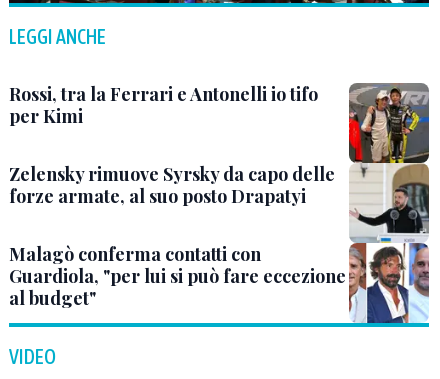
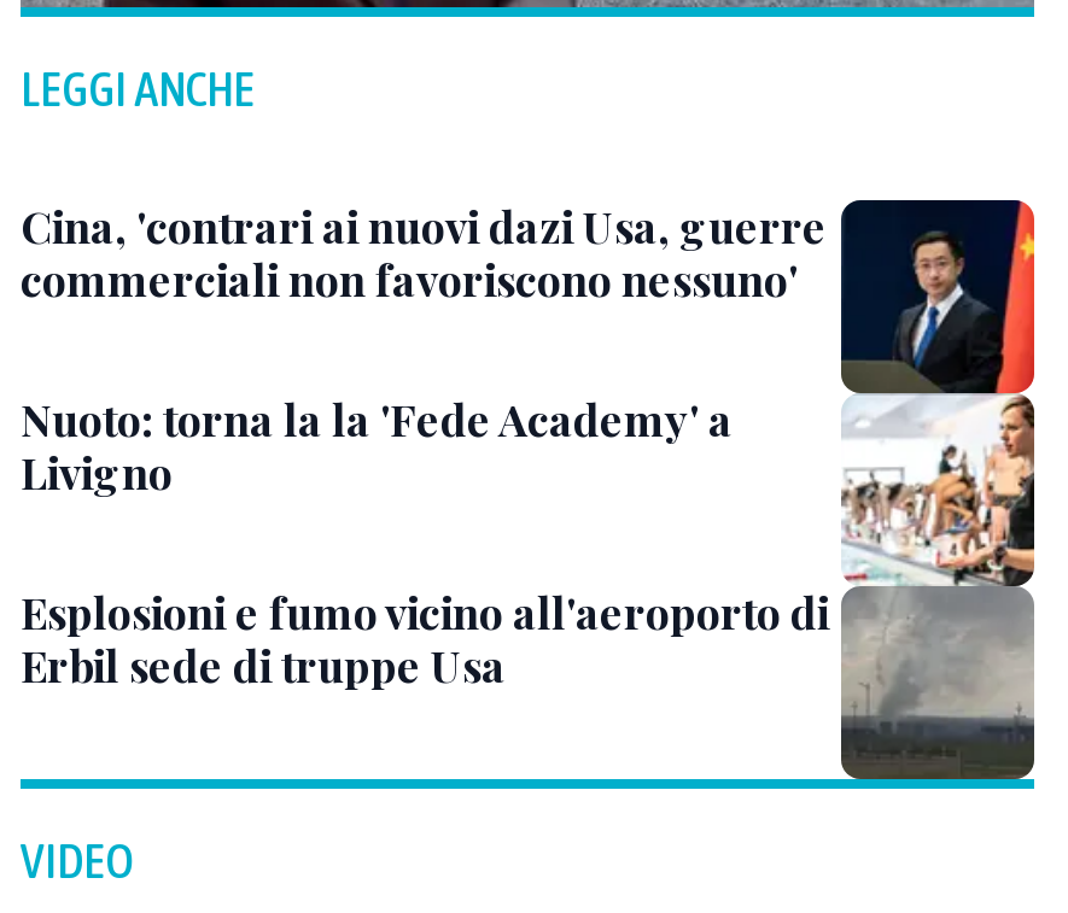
- Rossi, tra la Ferrari e Antonelli io tifo
- per Kimi
+ Cina, 'contrari ai nuovi dazi Usa, guerre
+ commerciali non favoriscono nessuno'

- [image]
- Malagò conferma contatti con
- Guardiola, "per lui si può fare eccezione
- al budget"
+ [image]
+ Esplosioni e fumo vicino all'aeroporto di
+ Erbil sede di truppe Usa

- Zelensky rimuove Syrsky da capo delle
- forze armate, al suo posto Drapatyi
+ Nuoto: torna la la 'Fede Academy' a
+ Livigno
